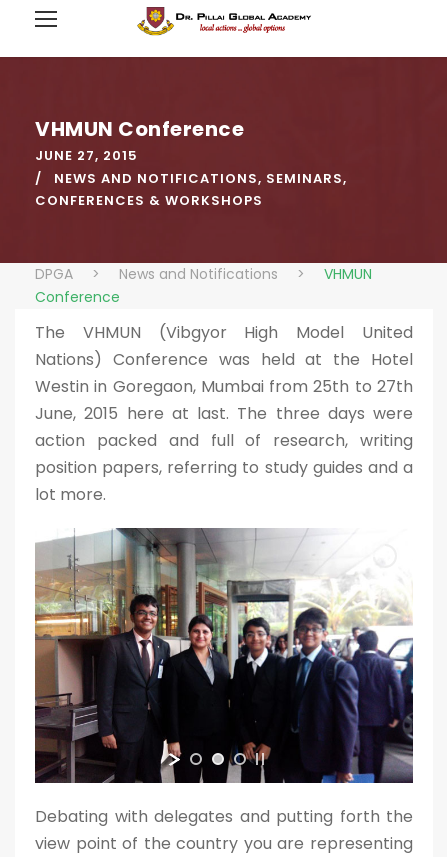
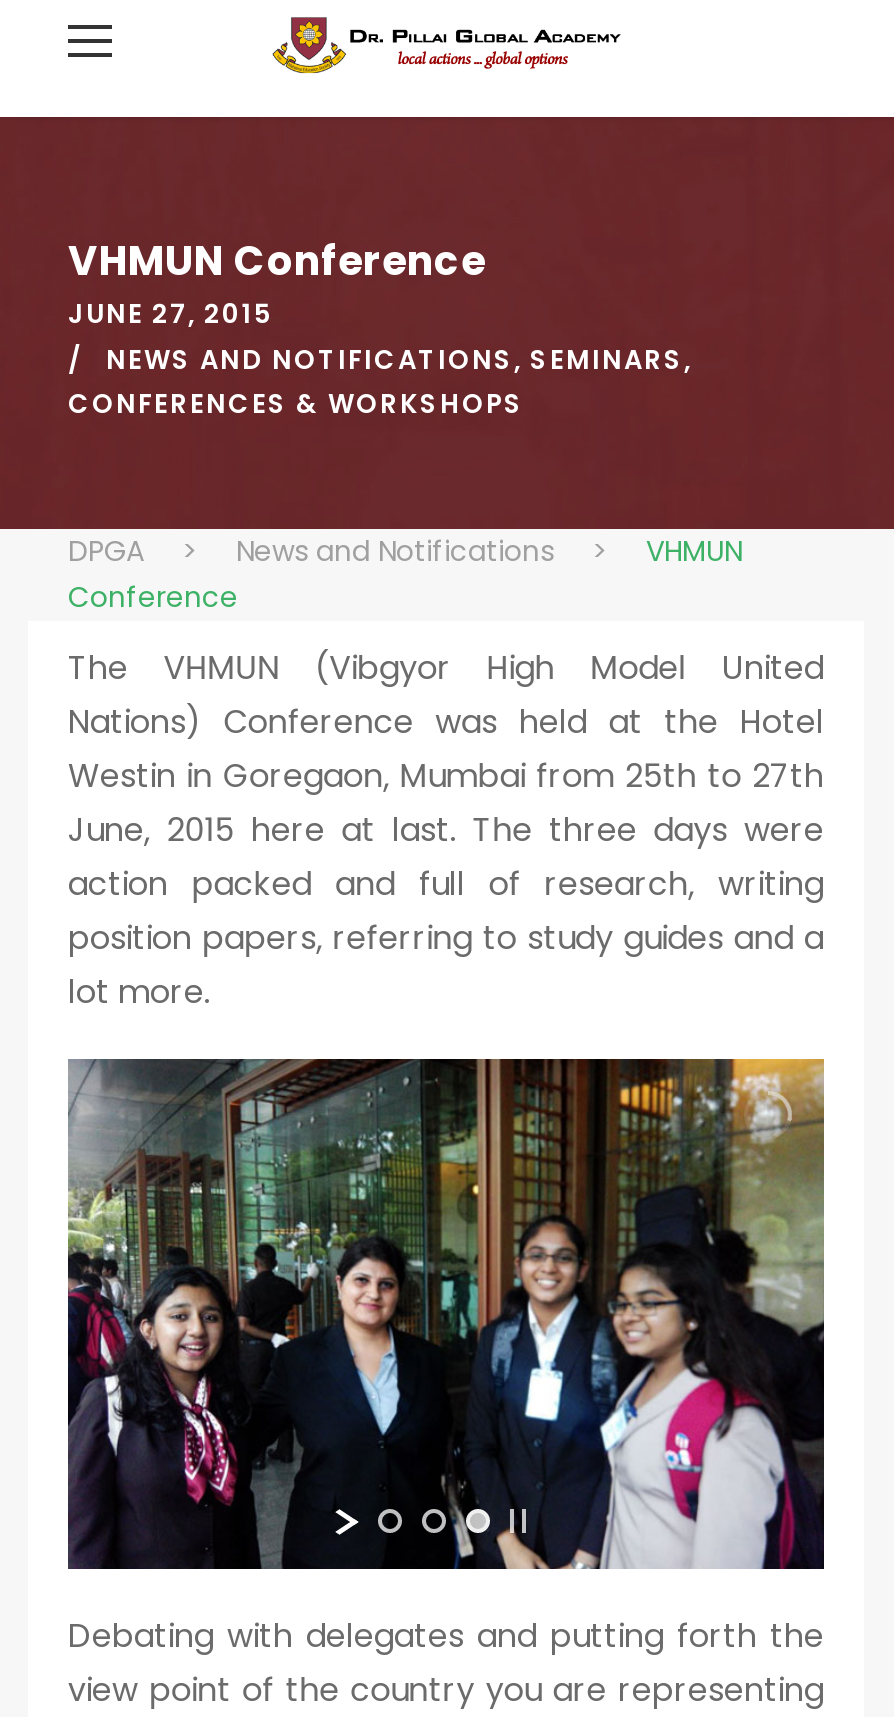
- [image]
+ [image]
